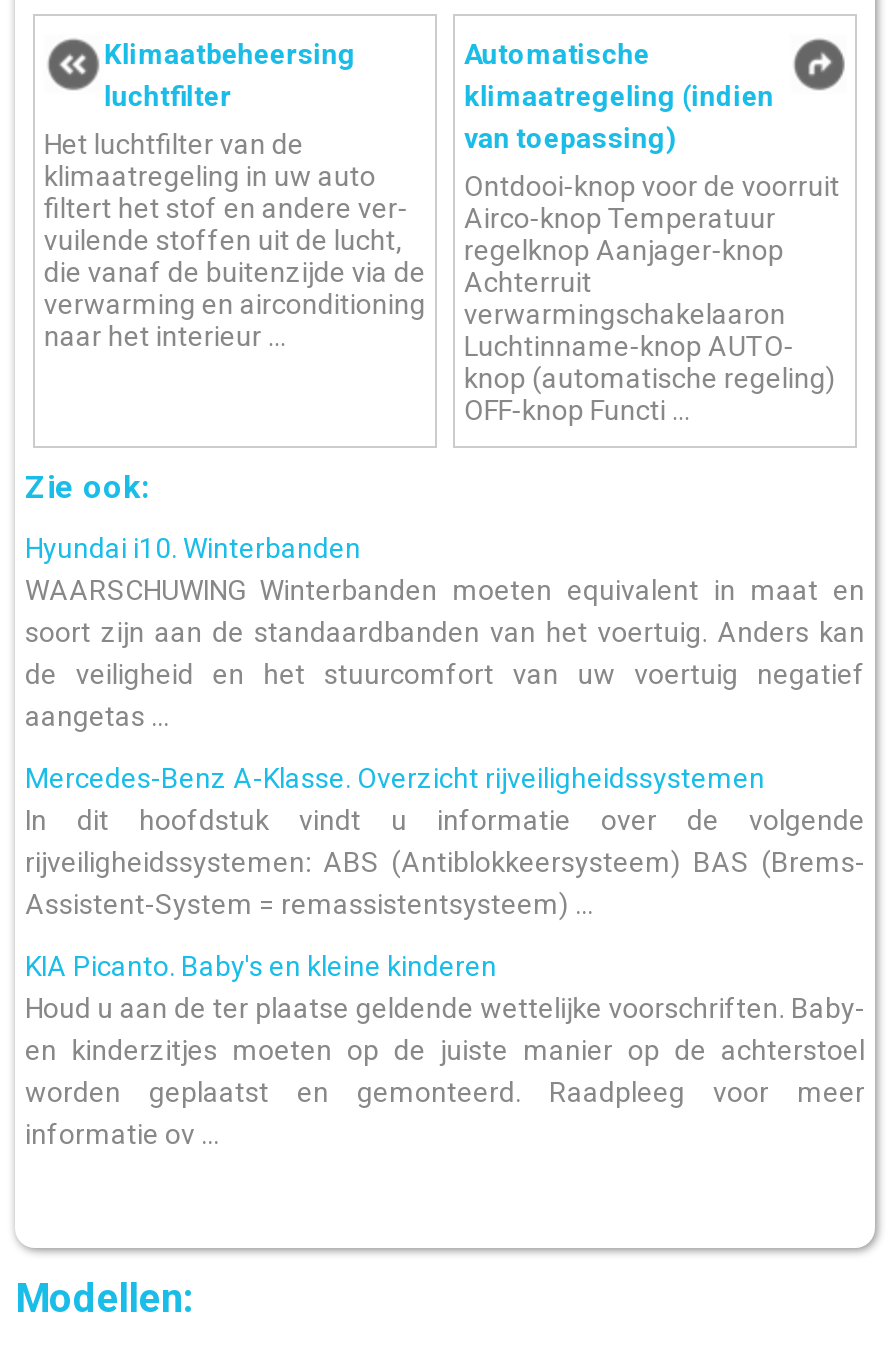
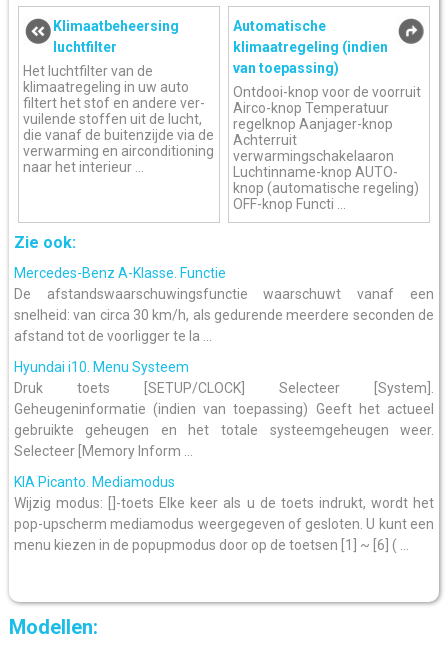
- Hyundai i10. Winterbanden
- WAARSCHUWING Winterbanden moeten equivalent in maat en
- soort zijn aan de standaardbanden van het voertuig. Anders kan
- de veiligheid en het stuurcomfort van uw voertuig negatief
- aangetas ...
+ Mercedes-Benz A-Klasse. Functie
+ De afstandswaarschuwingsfunctie waarschuwt vanaf een
+ snelheid: van circa 30 km/h, als gedurende meerdere seconden de
+ afstand tot de voorligger te la ...

- Mercedes-Benz A-Klasse. Overzicht rijveiligheidssystemen
- In dit hoofdstuk vindt u informatie over de volgende
- rijveiligheidssystemen: ABS (Antiblokkeersysteem) BAS (Brems-
- Assistent-System = remassistentsysteem) ...
+ Hyundai i10. Menu Systeem
+ Druk toets [SETUP/CLOCK] Selecteer [System].
+ Geheugeninformatie (indien van toepassing) Geeft het actueel
+ gebruikte geheugen en het totale systeemgeheugen weer.
+ Selecteer [Memory Inform ...

- KIA Picanto. Baby's en kleine kinderen
- Houd u aan de ter plaatse geldende wettelijke voorschriften. Baby-
- en kinderzitjes moeten op de juiste manier op de achterstoel
- worden geplaatst en gemonteerd. Raadpleeg voor meer
- informatie ov ...
+ KIA Picanto. Mediamodus
+ Wijzig modus: []-toets Elke keer als u de toets indrukt, wordt het
+ pop-upscherm mediamodus weergegeven of gesloten. U kunt een
+ menu kiezen in de popupmodus door op de toetsen [1] ~ [6] ( ...
